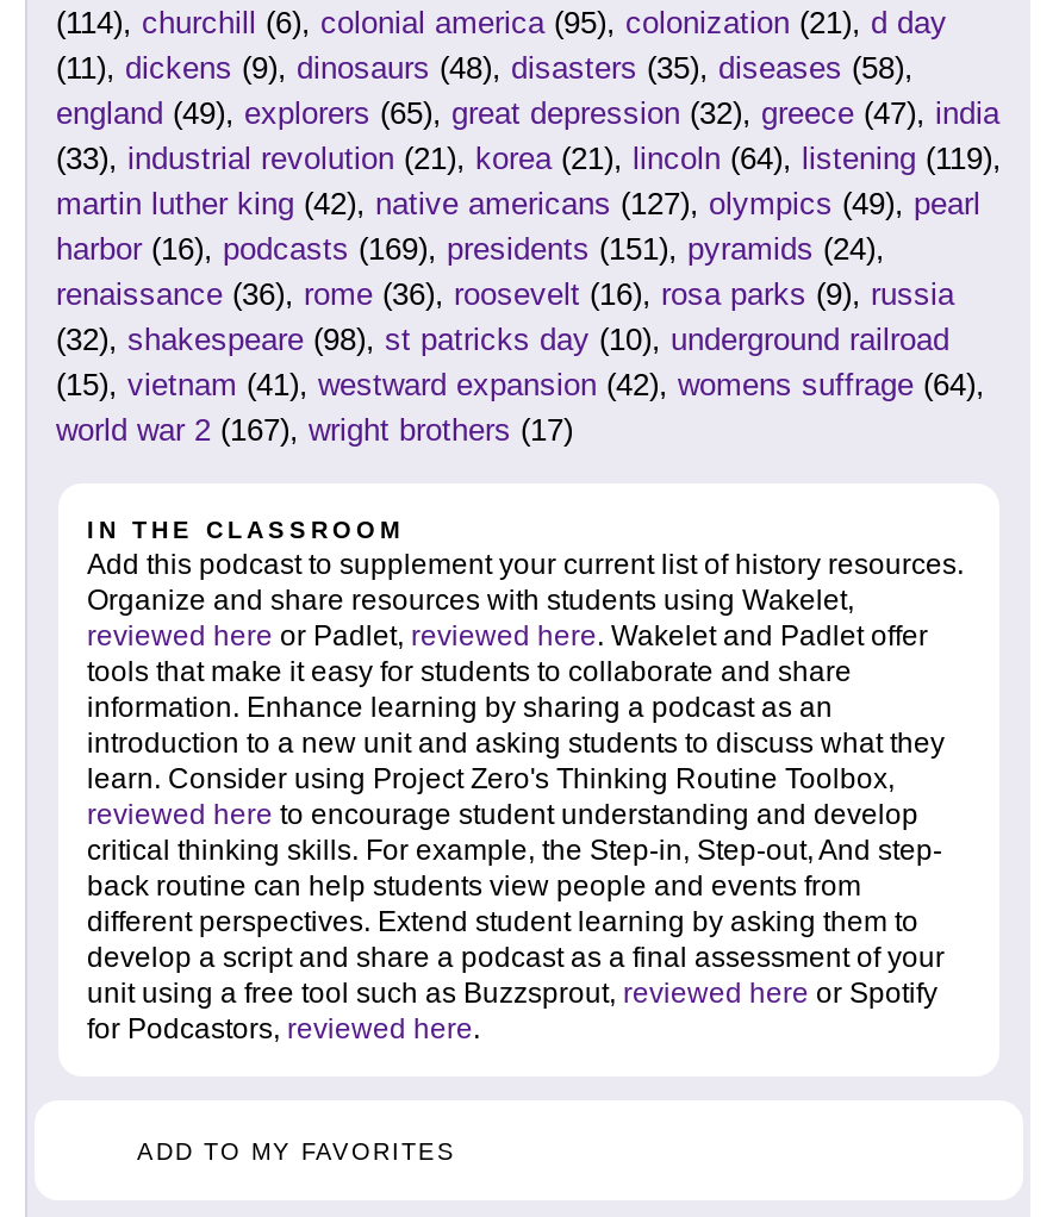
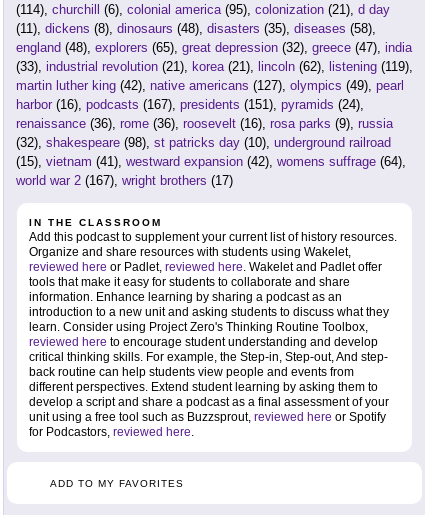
- (11), dickens (9), dinosaurs (48), disasters (35), diseases (58),
+ (11), dickens (8), dinosaurs (48), disasters (35), diseases (58),

- england (49), explorers (65), great depression (32), greece (47), india
+ england (48), explorers (65), great depression (32), greece (47), india

- (33), industrial revolution (21), korea (21), lincoln (64), listening (119),
+ (33), industrial revolution (21), korea (21), lincoln (62), listening (119),

- harbor (16), podcasts (169), presidents (151), pyramids (24),
+ harbor (16), podcasts (167), presidents (151), pyramids (24),
